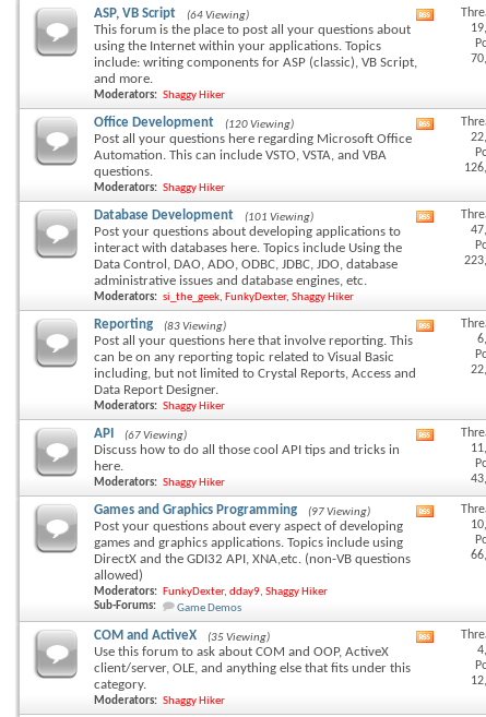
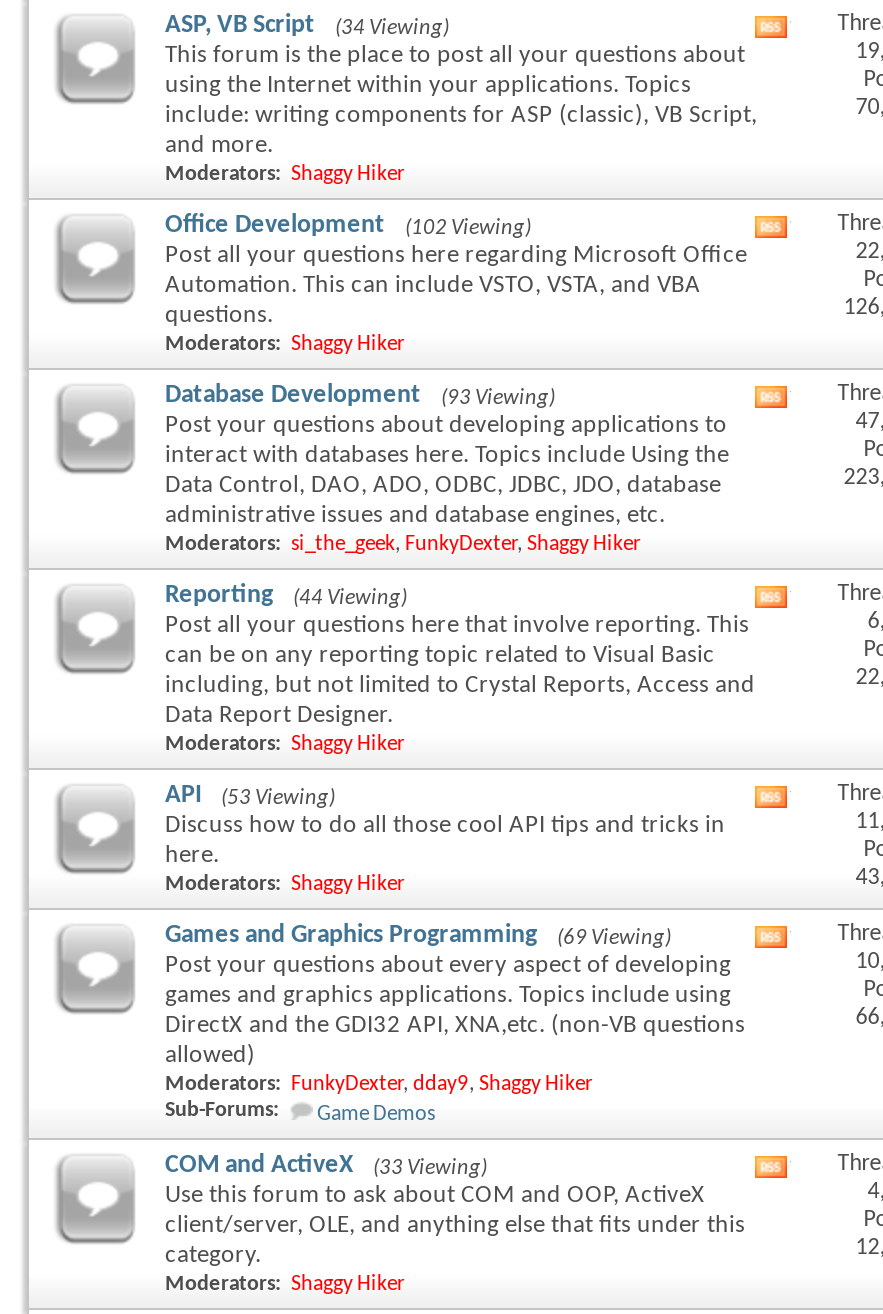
- ASP, VB Script (64 Viewing)
+ ASP, VB Script (34 Viewing)

- Office Development (120 Viewing)
+ Office Development (102 Viewing)

- Database Development (101 Viewing)
+ Database Development (93 Viewing)

- Reporting (83 Viewing)
+ Reporting (44 Viewing)

- API (67 Viewing)
+ API (53 Viewing)

- Games and Graphics Programming (97 Viewing)
+ Games and Graphics Programming (69 Viewing)

- COM and ActiveX (35 Viewing)
+ COM and ActiveX (33 Viewing)
